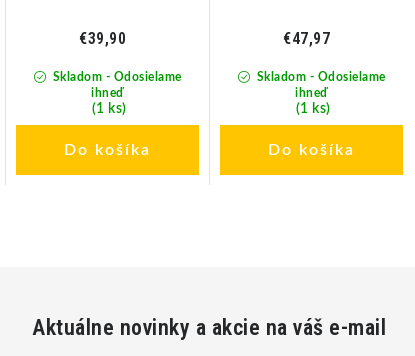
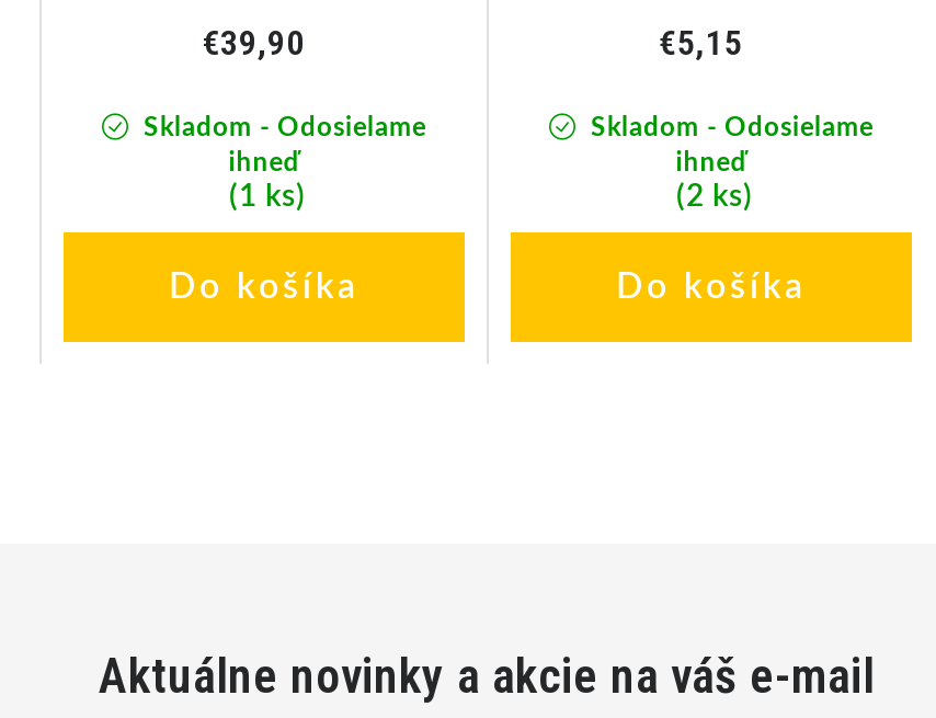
- €47,97
+ €5,15

- (1 ks)
+ (2 ks)
